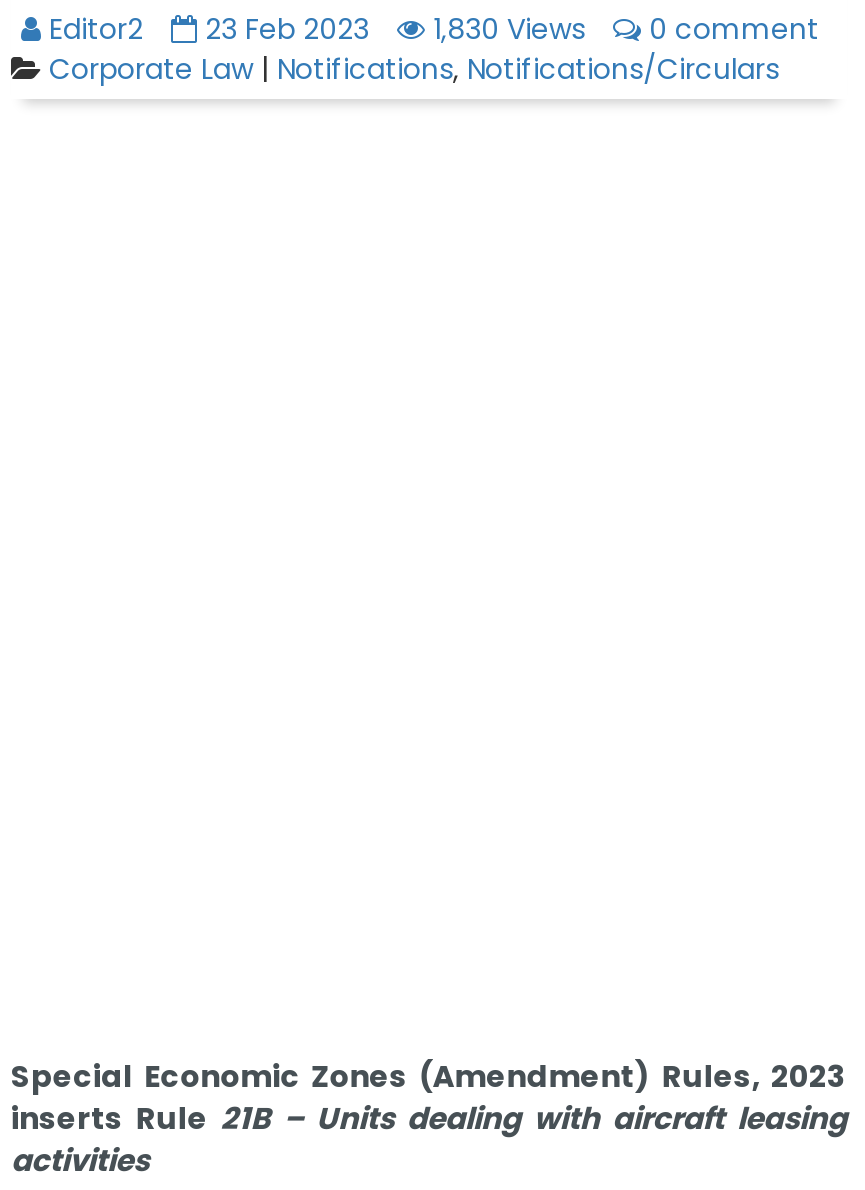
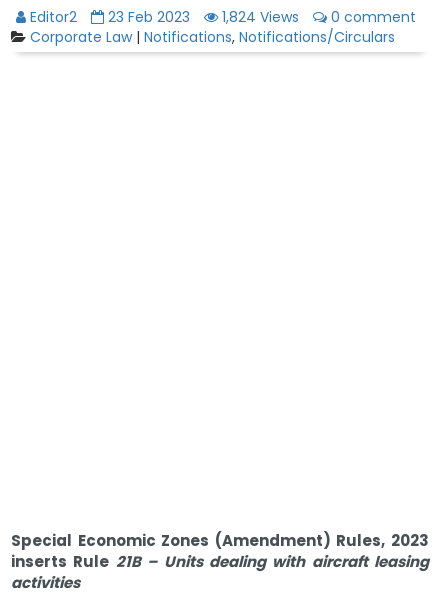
- Editor2 23 Feb 2023 1,830 Views 0 comment
+ Editor2 23 Feb 2023 1,824 Views 0 comment
